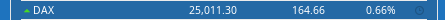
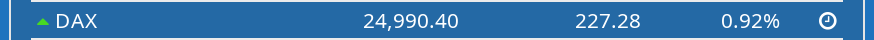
- 25,011.30
+ 24,990.40

- 164.66
+ 227.28

- 0.66%
+ 0.92%
